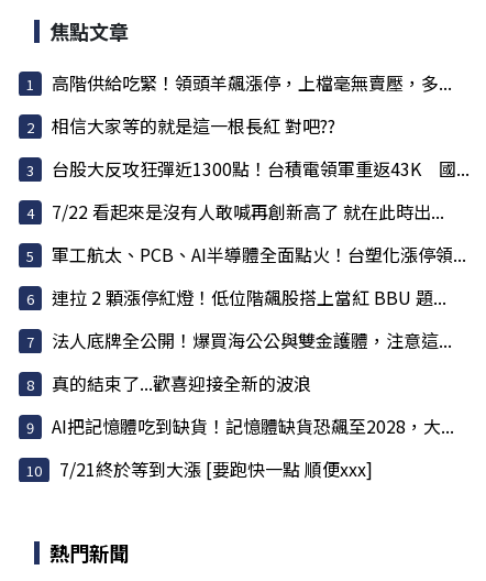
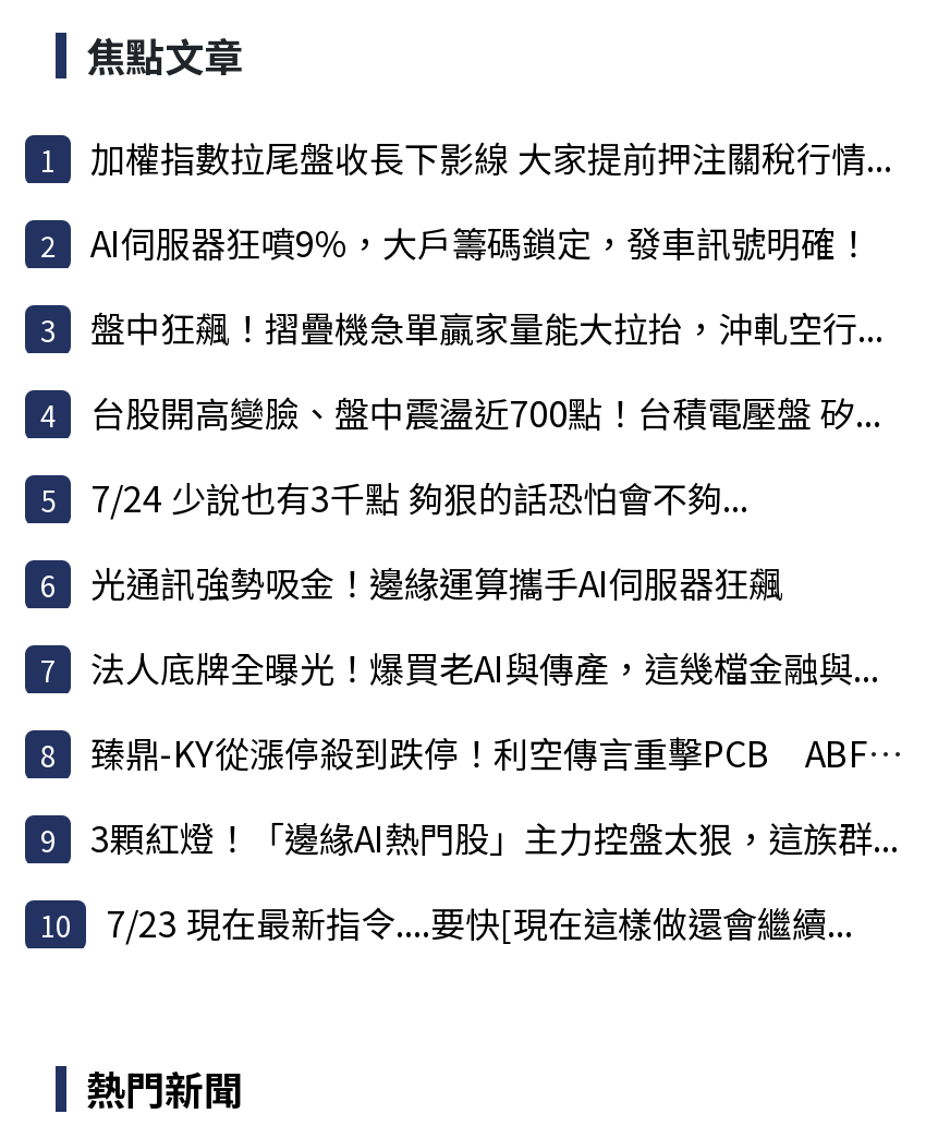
- 高階供給吃緊！領頭羊飆漲停，上檔毫無賣壓，多...
+ 加權指數拉尾盤收長下影線 大家提前押注關稅行情...

- 相信大家等的就是這一根長紅 對吧??
+ AI伺服器狂噴9%，大戶籌碼鎖定，發車訊號明確！

- 台股大反攻狂彈近1300點！台積電領軍重返43K 國...
+ 盤中狂飆！摺疊機急單贏家量能大拉抬，沖軋空行...

- 7/22 看起來是沒有人敢喊再創新高了 就在此時出...
+ 台股開高變臉、盤中震盪近700點！台積電壓盤 矽...

- 軍工航太、PCB、AI半導體全面點火！台塑化漲停領...
+ 7/24 少說也有3千點 夠狠的話恐怕會不夠...

- 連拉 2 顆漲停紅燈！低位階飆股搭上當紅 BBU 題...
+ 光通訊強勢吸金！邊緣運算攜手AI伺服器狂飆

- 法人底牌全公開！爆買海公公與雙金護體，注意這...
+ 法人底牌全曝光！爆買老AI與傳產，這幾檔金融與...

- 真的結束了...歡喜迎接全新的波浪
+ 臻鼎-KY從漲停殺到跌停！利空傳言重擊PCB ABF載...

- AI把記憶體吃到缺貨！記憶體缺貨恐飆至2028，大...
+ 3顆紅燈！「邊緣AI熱門股」主力控盤太狠，這族群...

- 7/21終於等到大漲 [要跑快一點 順便xxx]
+ 7/23 現在最新指令....要快[現在這樣做還會繼續...
